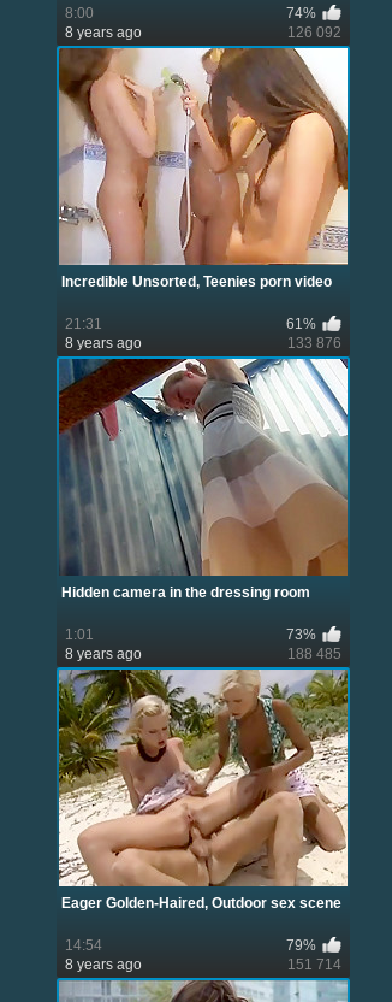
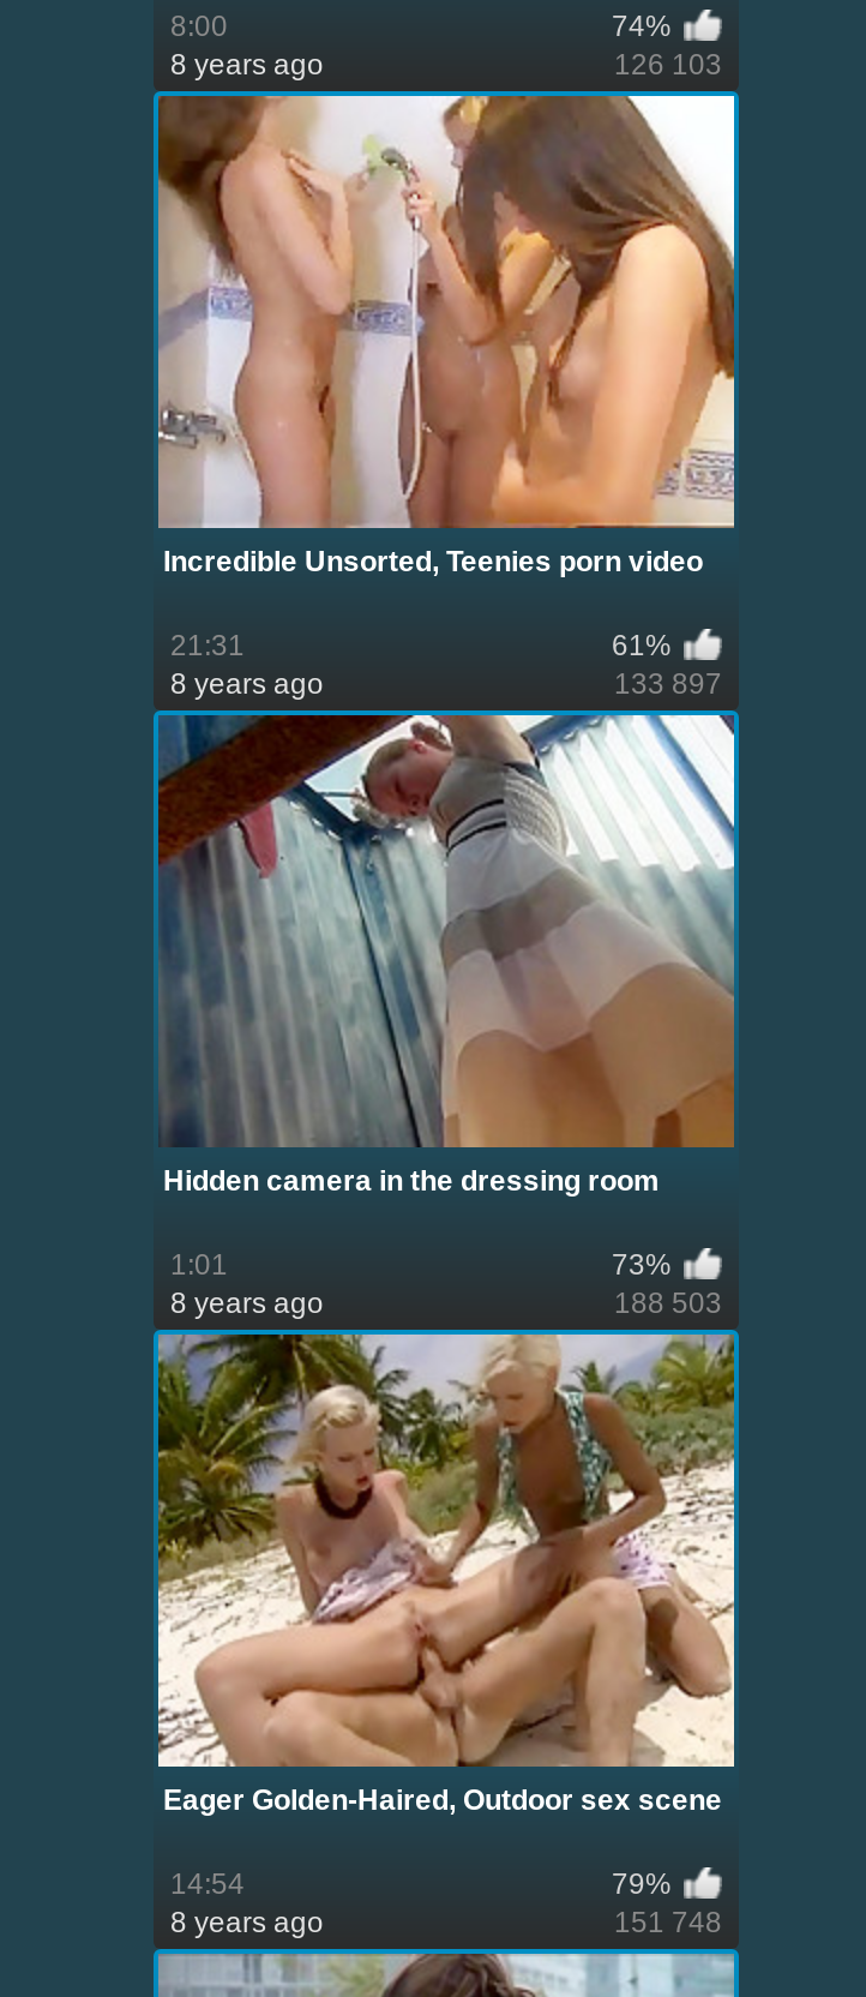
- 126 092
+ 126 103

- 133 876
+ 133 897

- 188 485
+ 188 503

- 151 714
+ 151 748
